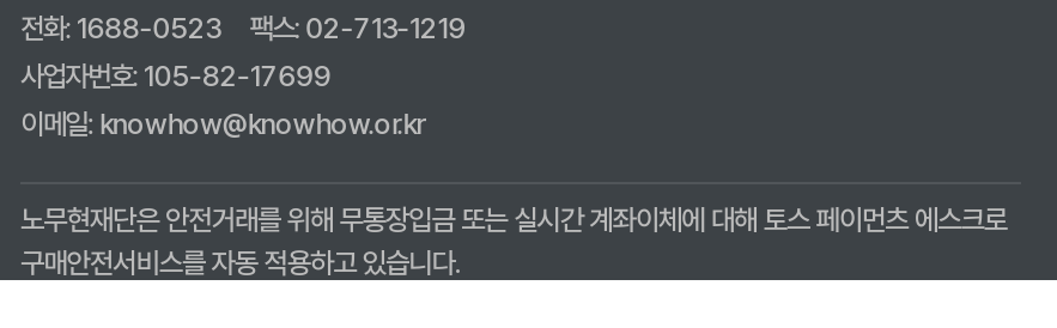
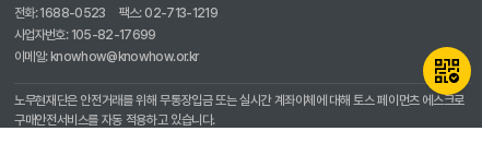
+ [image]
